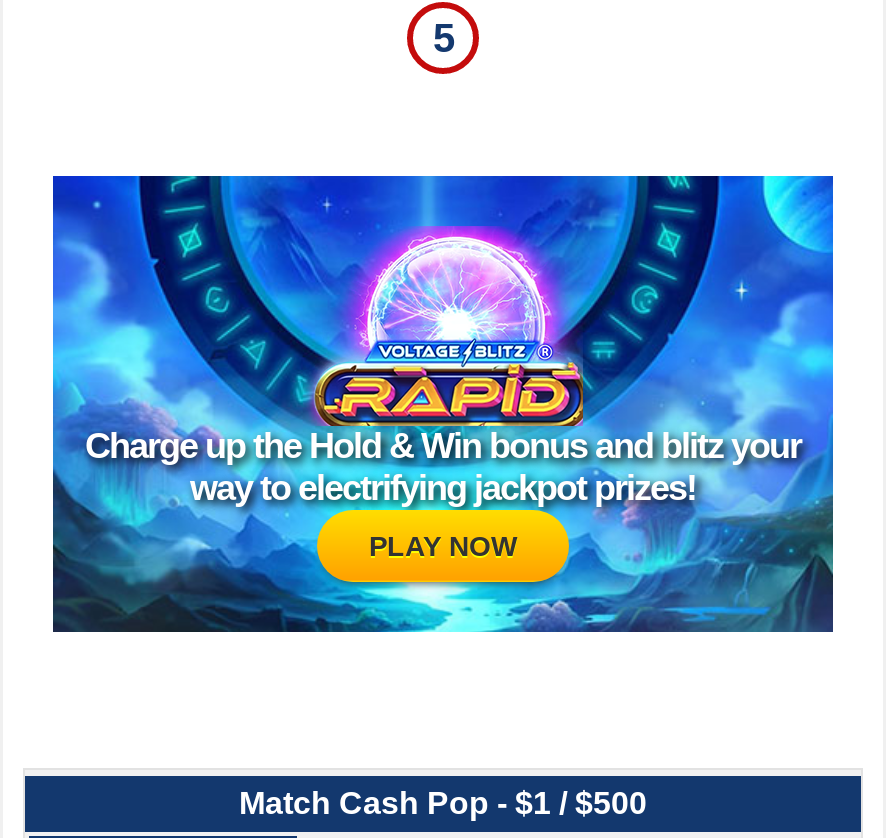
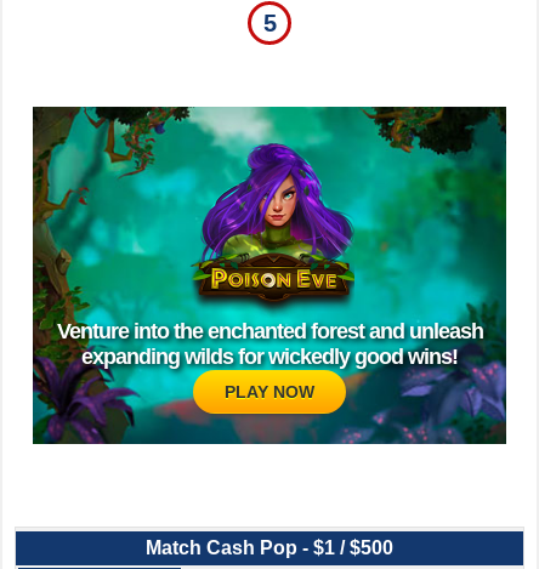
- [image]
- Charge up the Hold & Win bonus and blitz your
- way to electrifying jackpot prizes!
+ [image]
+ Venture into the enchanted forest and unleash
+ expanding wilds for wickedly good wins!
